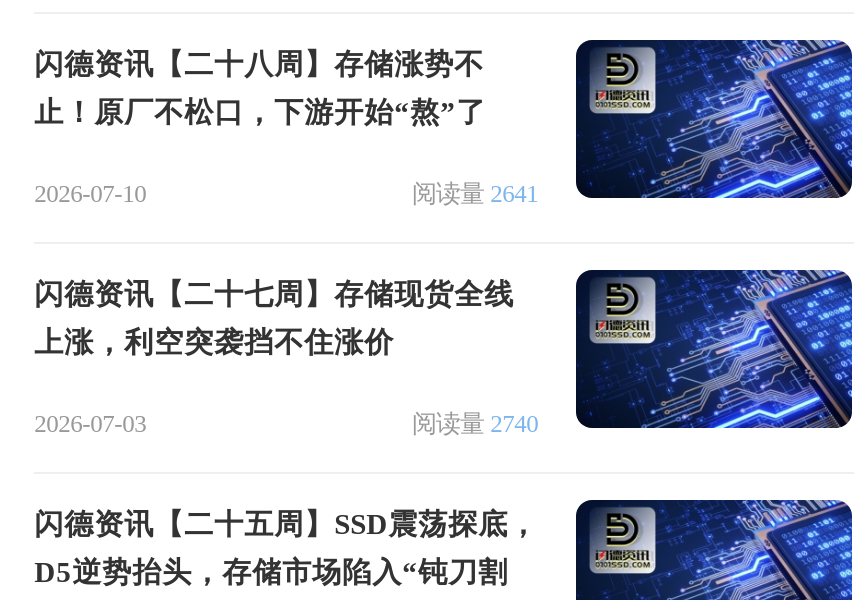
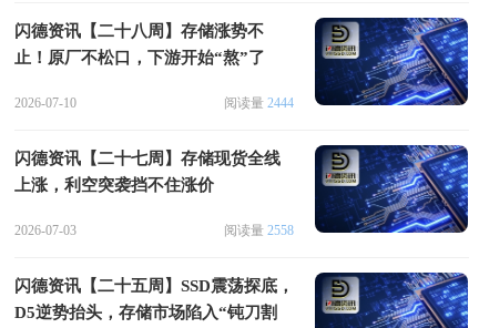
- 阅读量 2641
+ 阅读量 2444

- 阅读量 2740
+ 阅读量 2558
